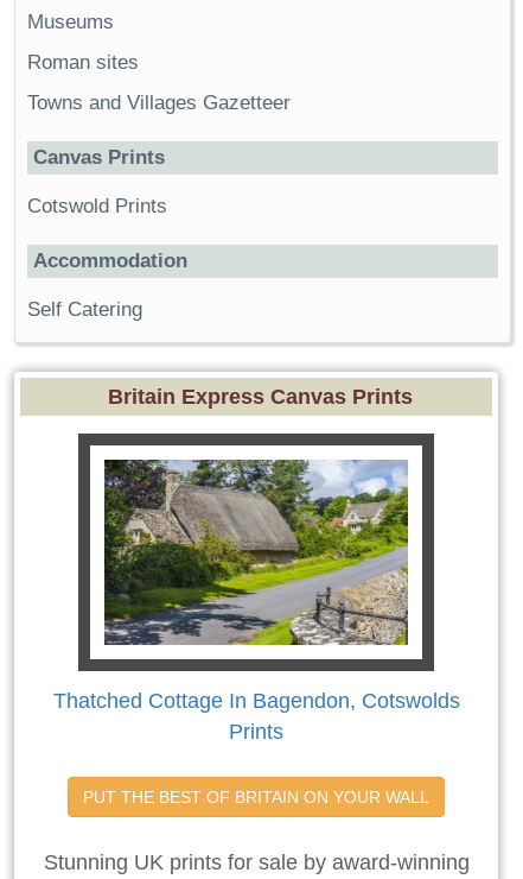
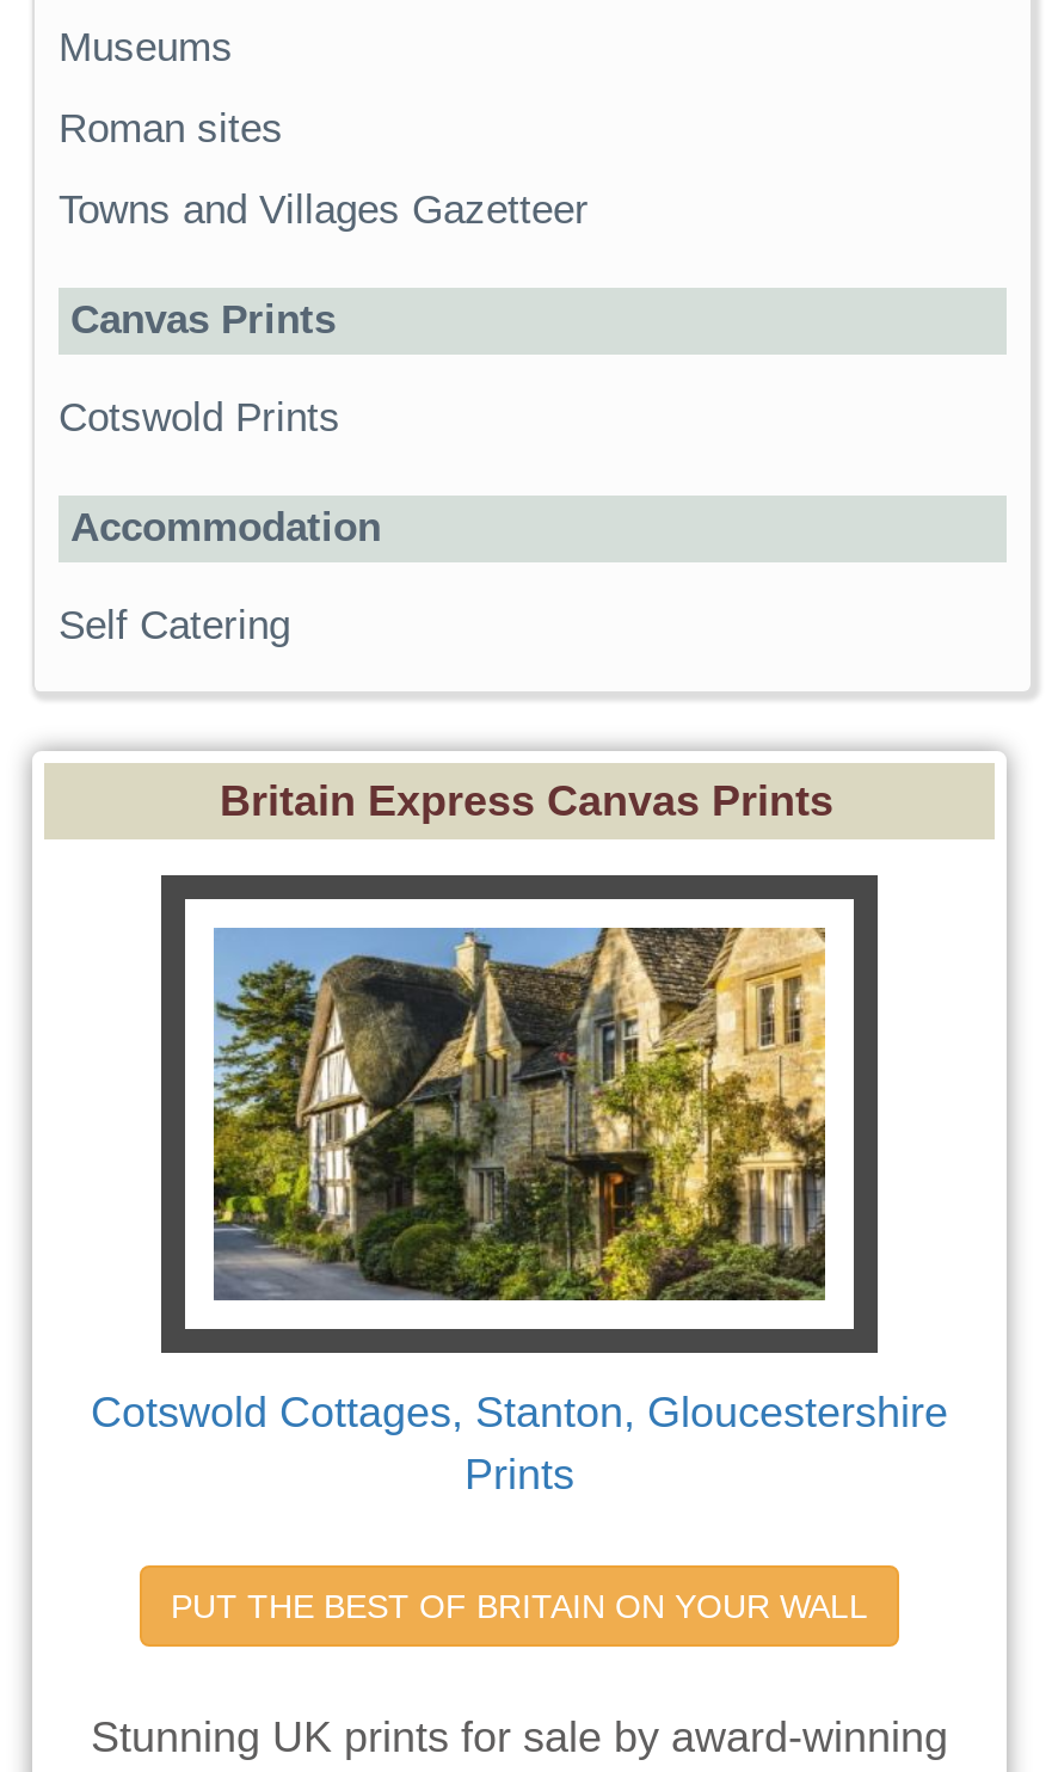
- [image]
- Thatched Cottage In Bagendon, Cotswolds
+ [image]
+ Cotswold Cottages, Stanton, Gloucestershire
